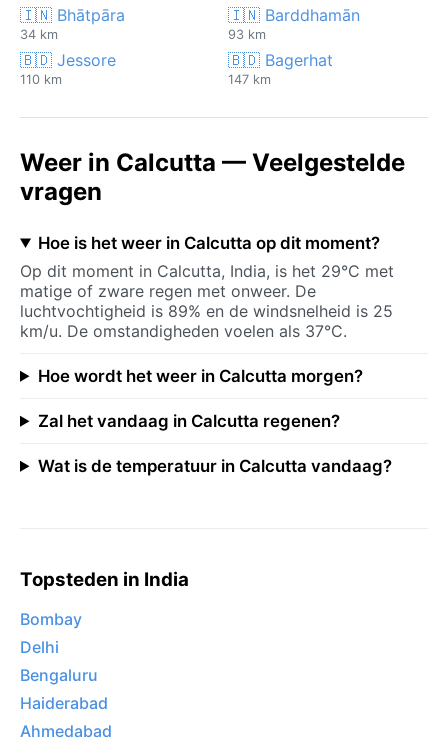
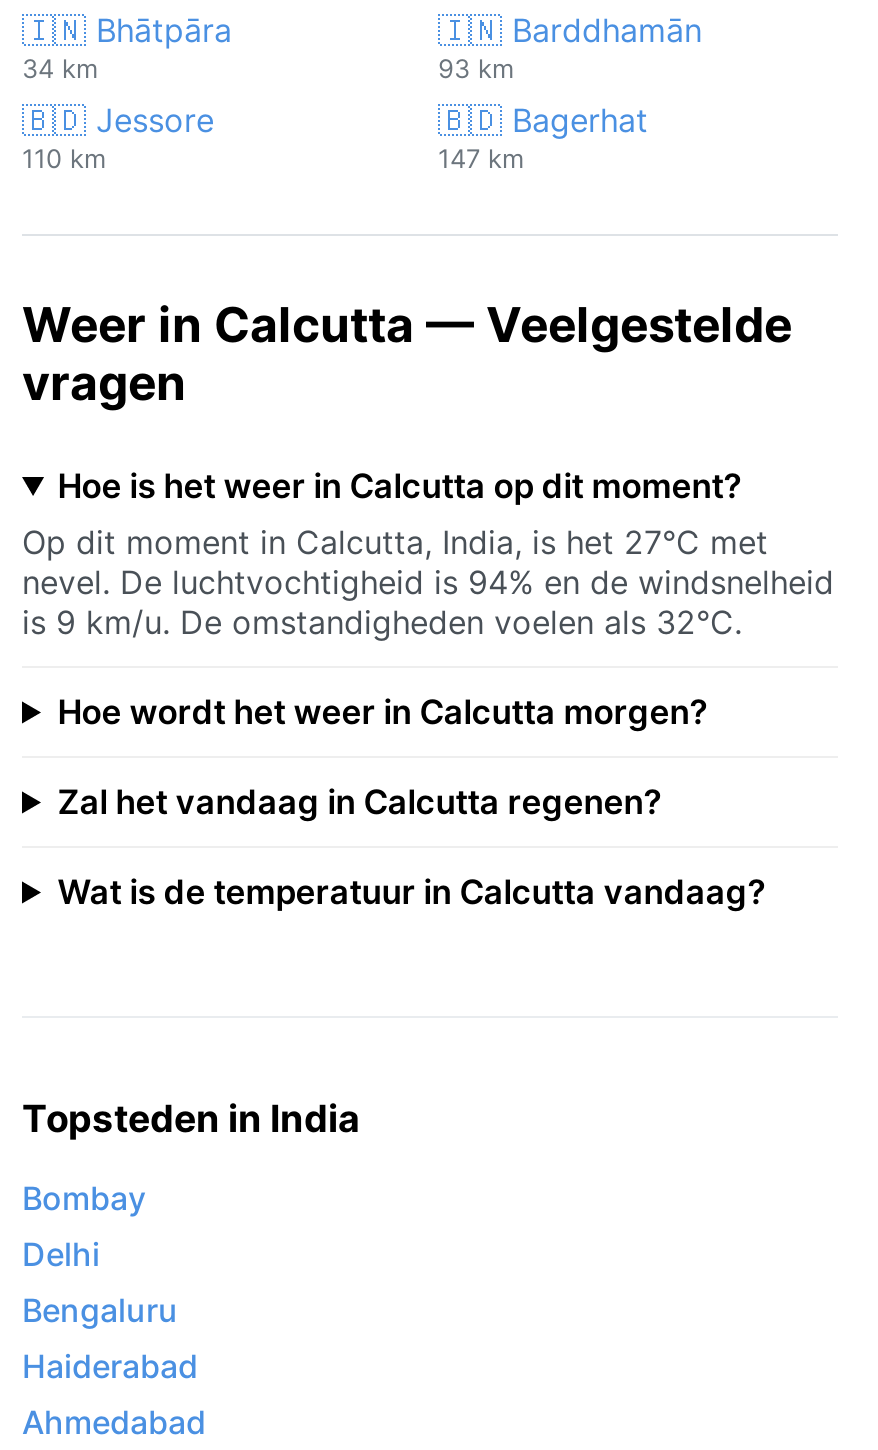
- Op dit moment in Calcutta, India, is het 29°C met
- matige of zware regen met onweer. De
- luchtvochtigheid is 89% en de windsnelheid is 25
- km/u. De omstandigheden voelen als 37°C.
+ Op dit moment in Calcutta, India, is het 27°C met
+ nevel. De luchtvochtigheid is 94% en de windsnelheid
+ is 9 km/u. De omstandigheden voelen als 32°C.
